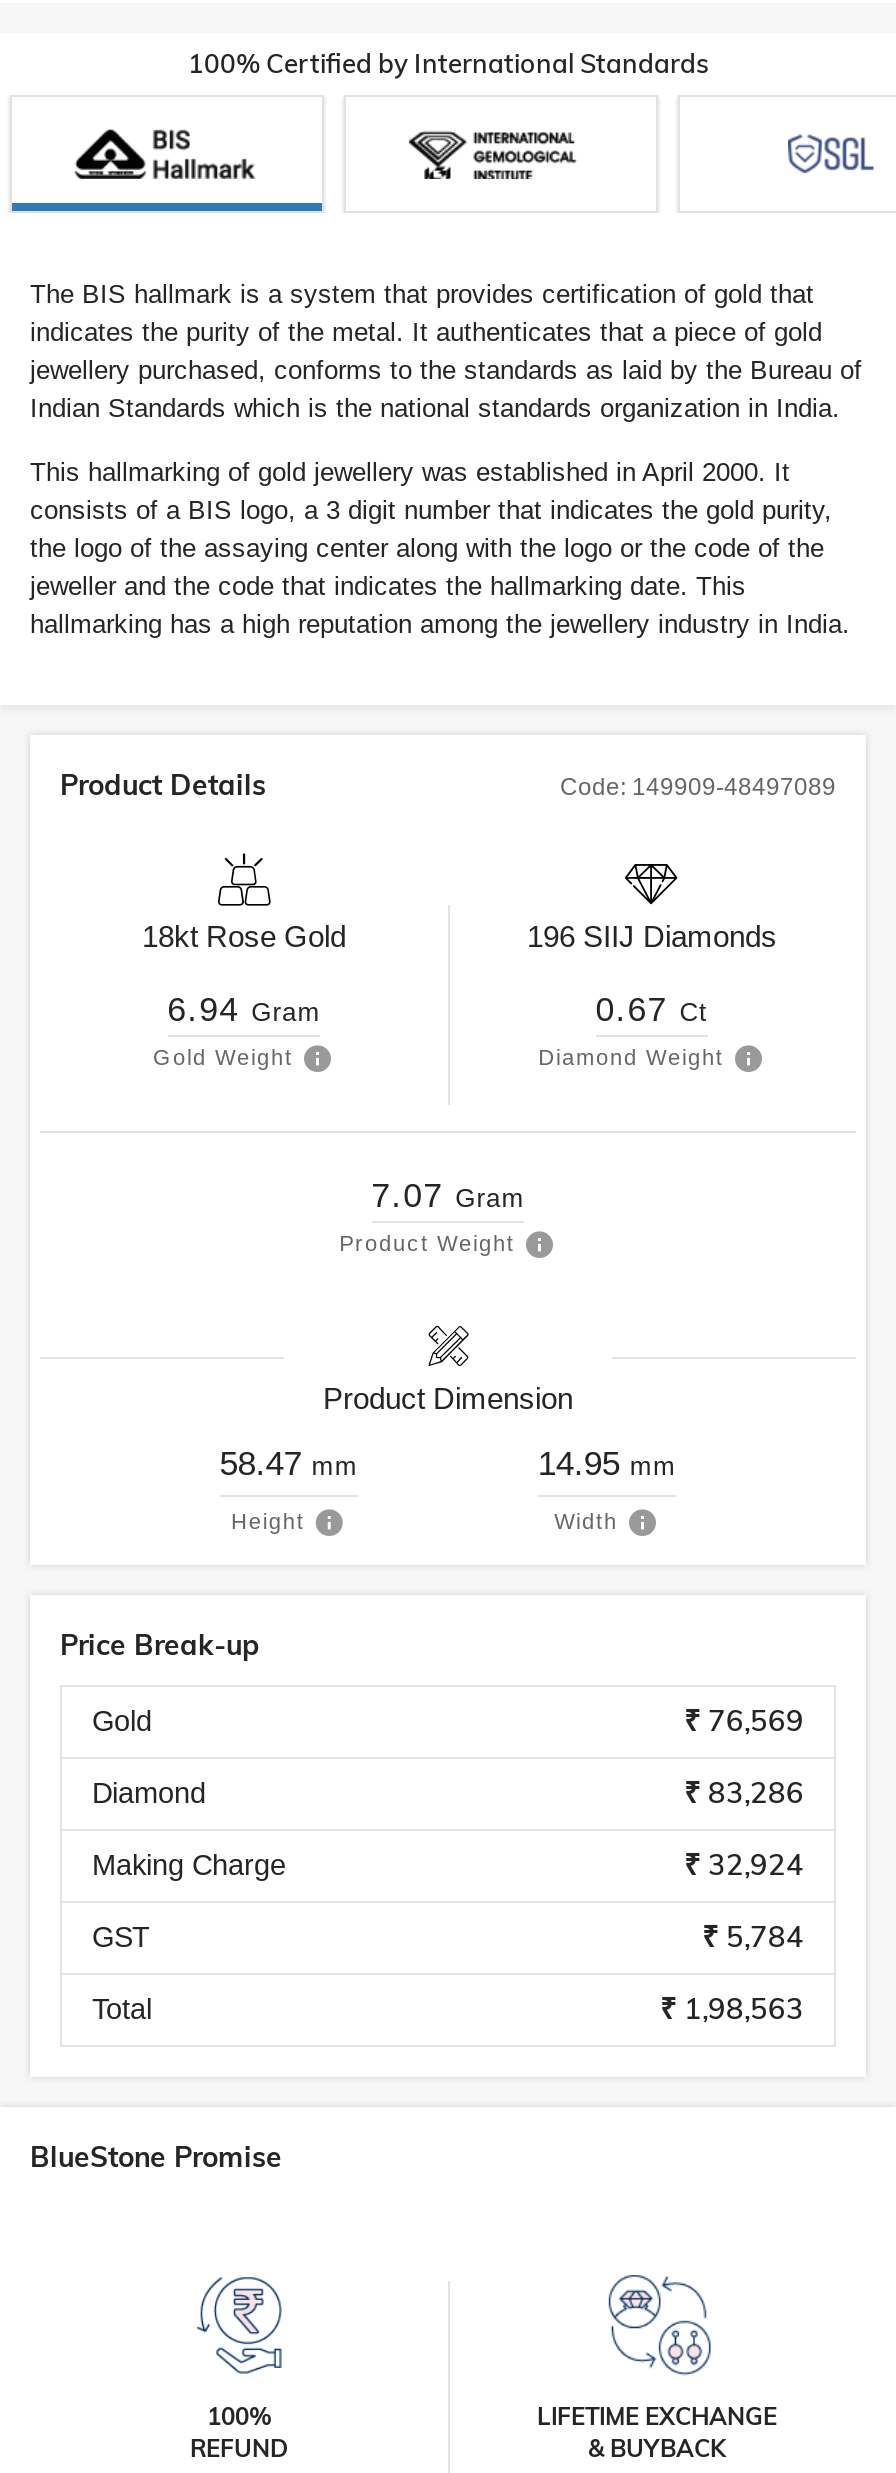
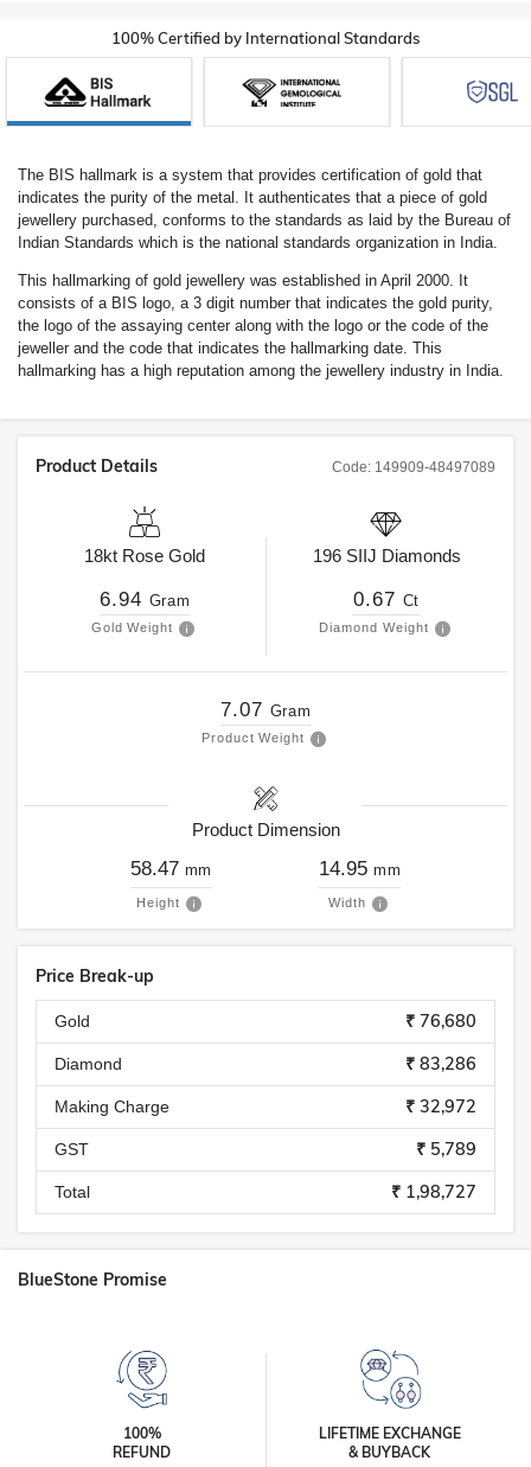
- ₹ 76,569
+ ₹ 76,680

- ₹ 32,924
+ ₹ 32,972

- ₹ 5,784
+ ₹ 5,789

- ₹ 1,98,563
+ ₹ 1,98,727
